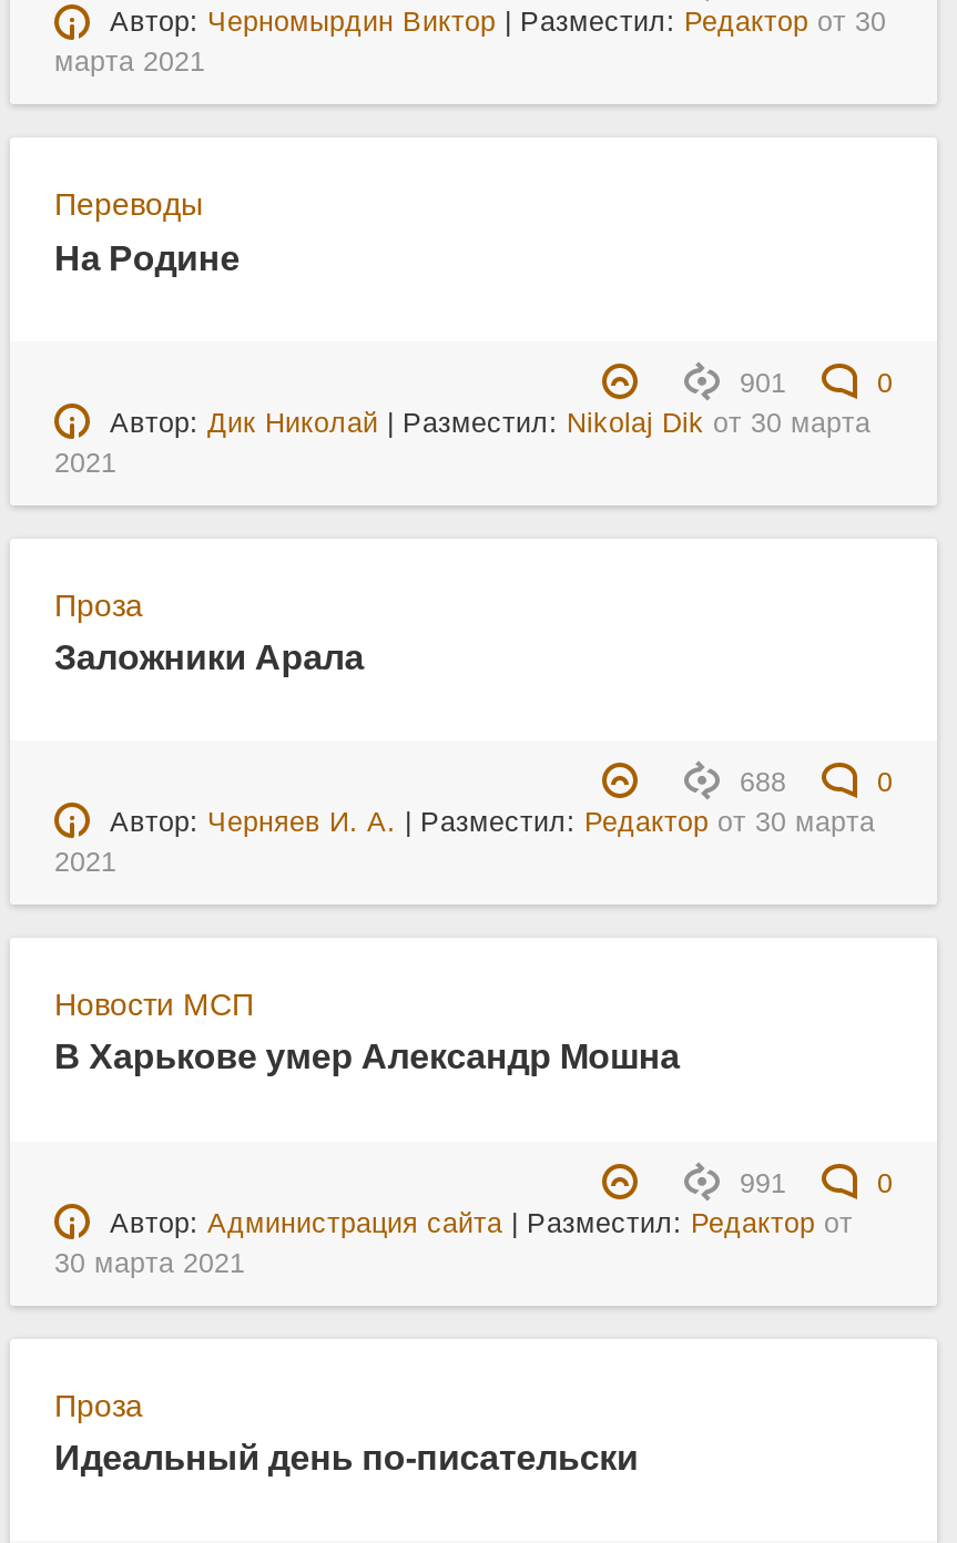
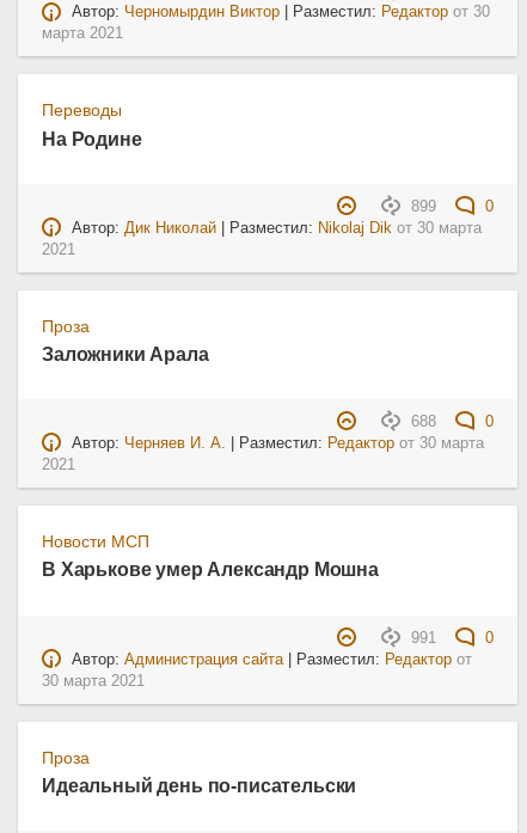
- 901
+ 899
